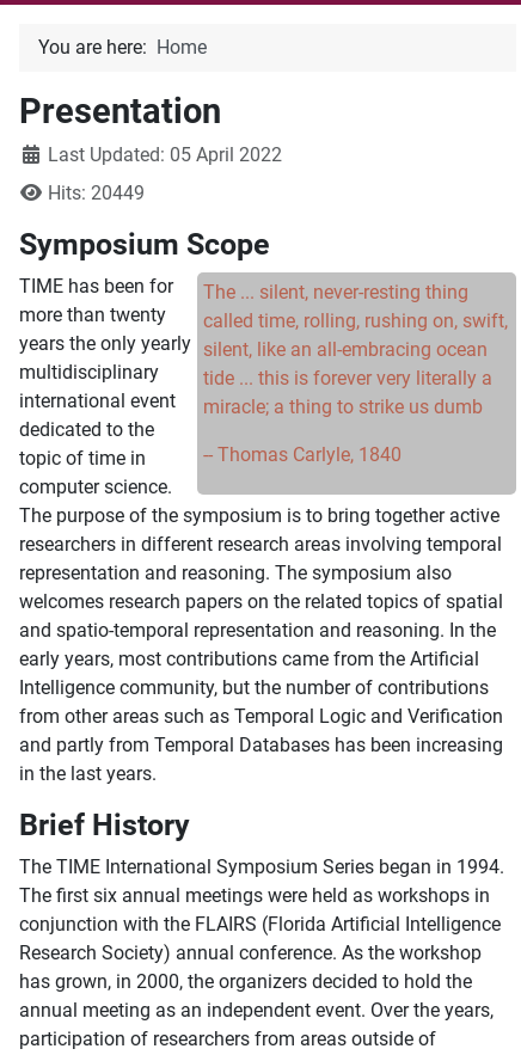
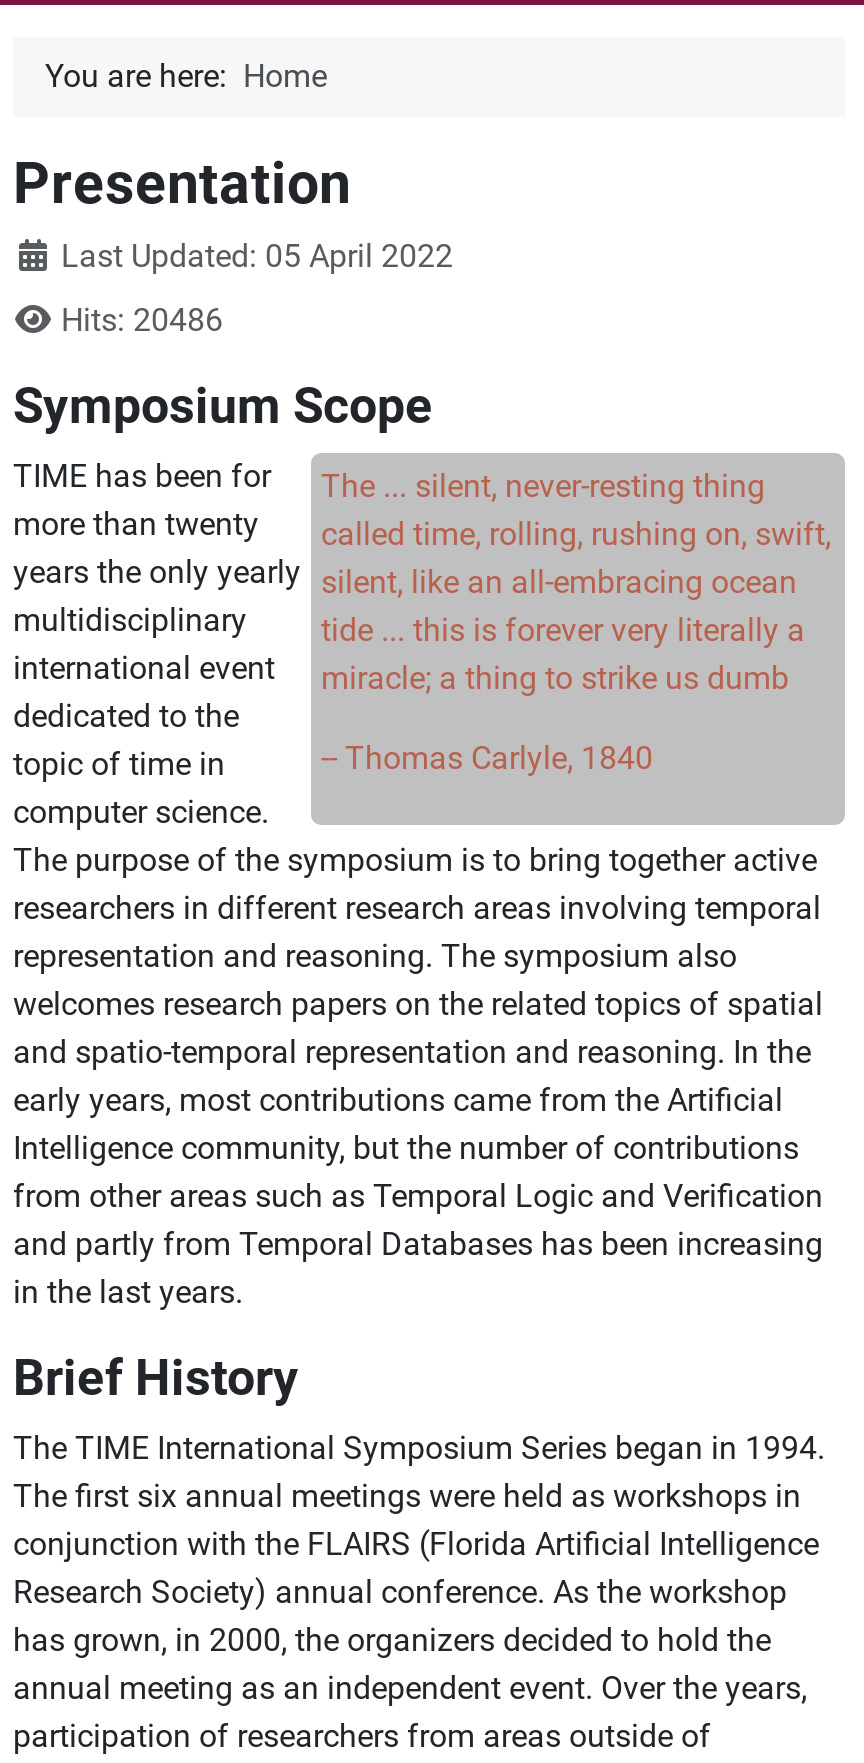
- Hits: 20449
+ Hits: 20486
